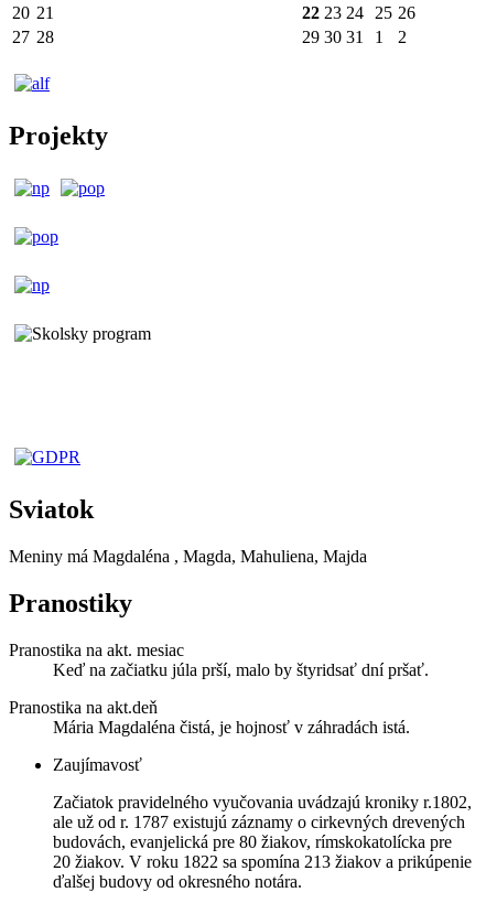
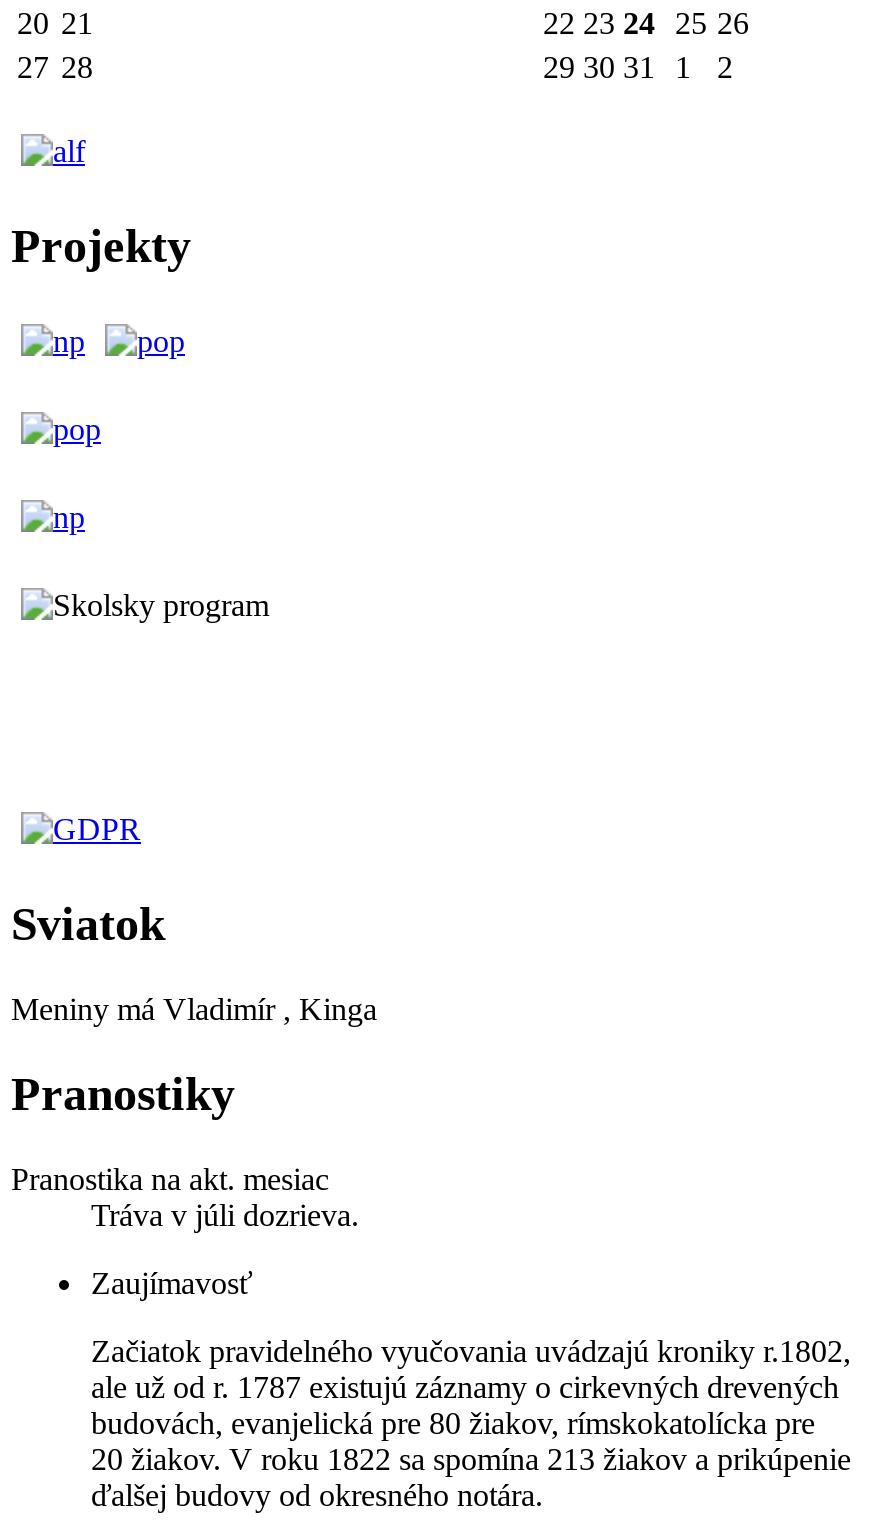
- Meniny má Magdaléna , Magda, Mahuliena, Majda
+ Meniny má Vladimír , Kinga

- Keď na začiatku júla prší, malo by štyridsať dní pršať.
- Pranostika na akt.deň
- Mária Magdaléna čistá, je hojnosť v záhradách istá.
+ Tráva v júli dozrieva.
